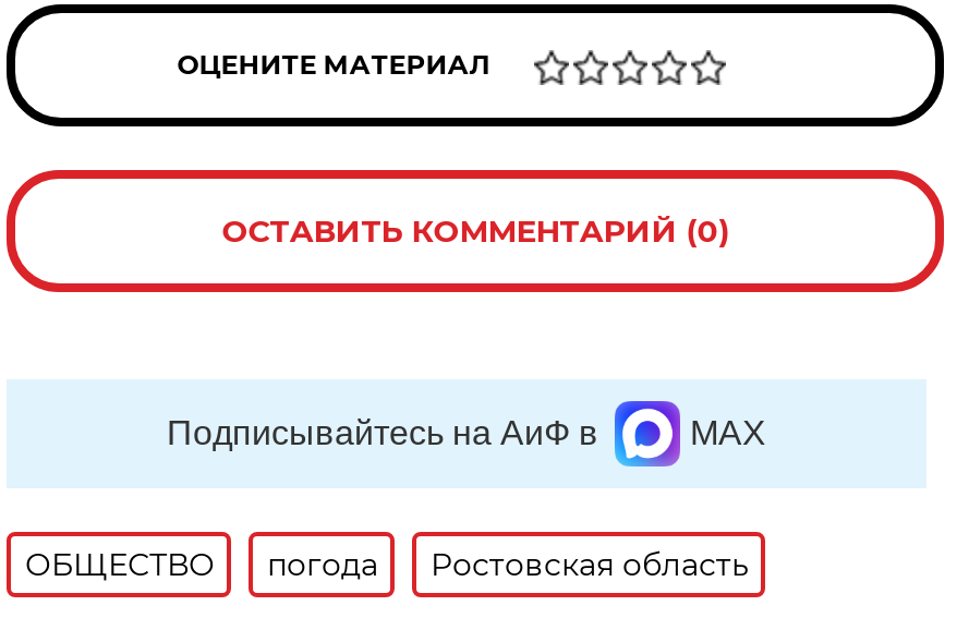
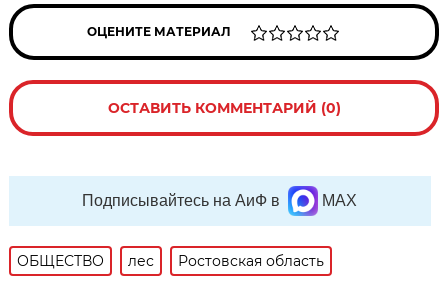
- погода
+ лес
